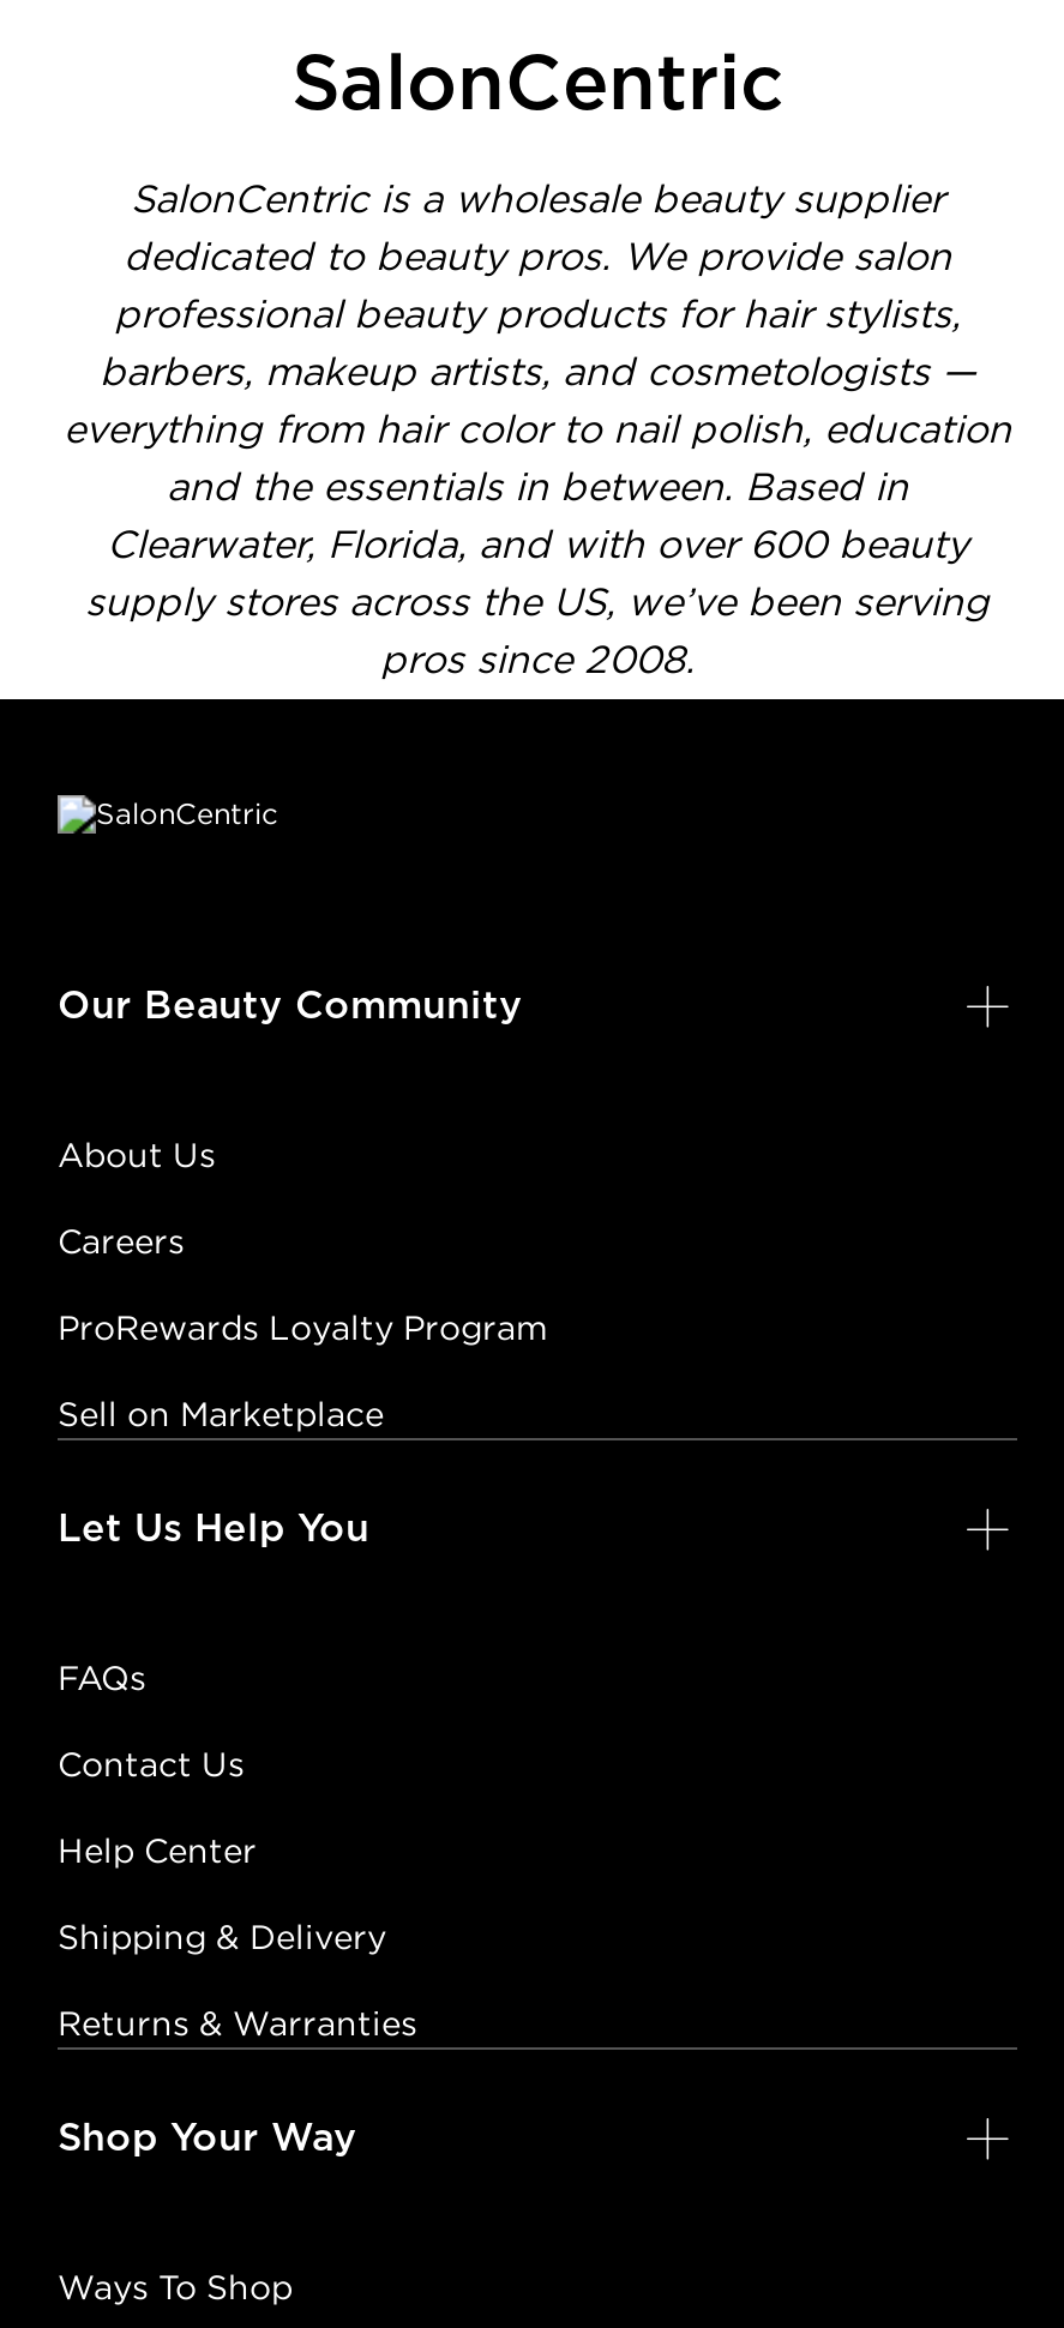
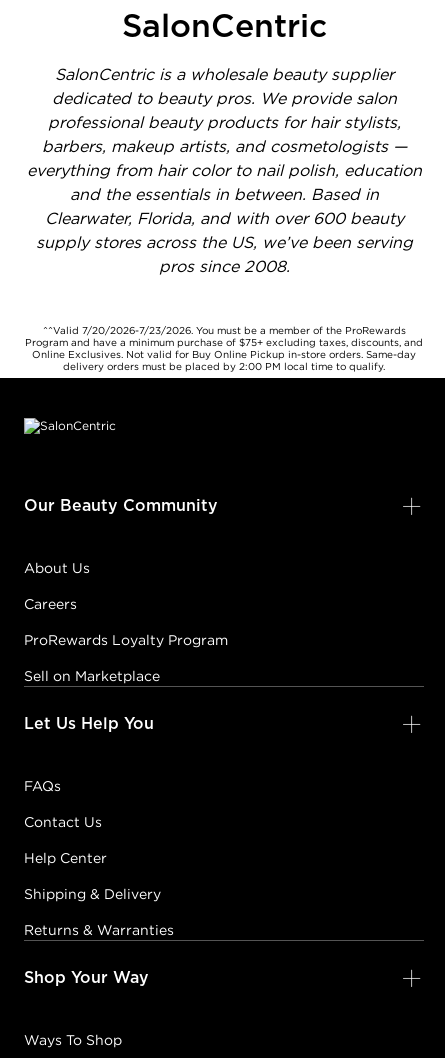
+ ^^Valid 7/20/2026-7/23/2026. You must be a member of the ProRewards
+ Program and have a minimum purchase of $75+ excluding taxes, discounts, and
+ Online Exclusives. Not valid for Buy Online Pickup in-store orders. Same-day
+ delivery orders must be placed by 2:00 PM local time to qualify.
